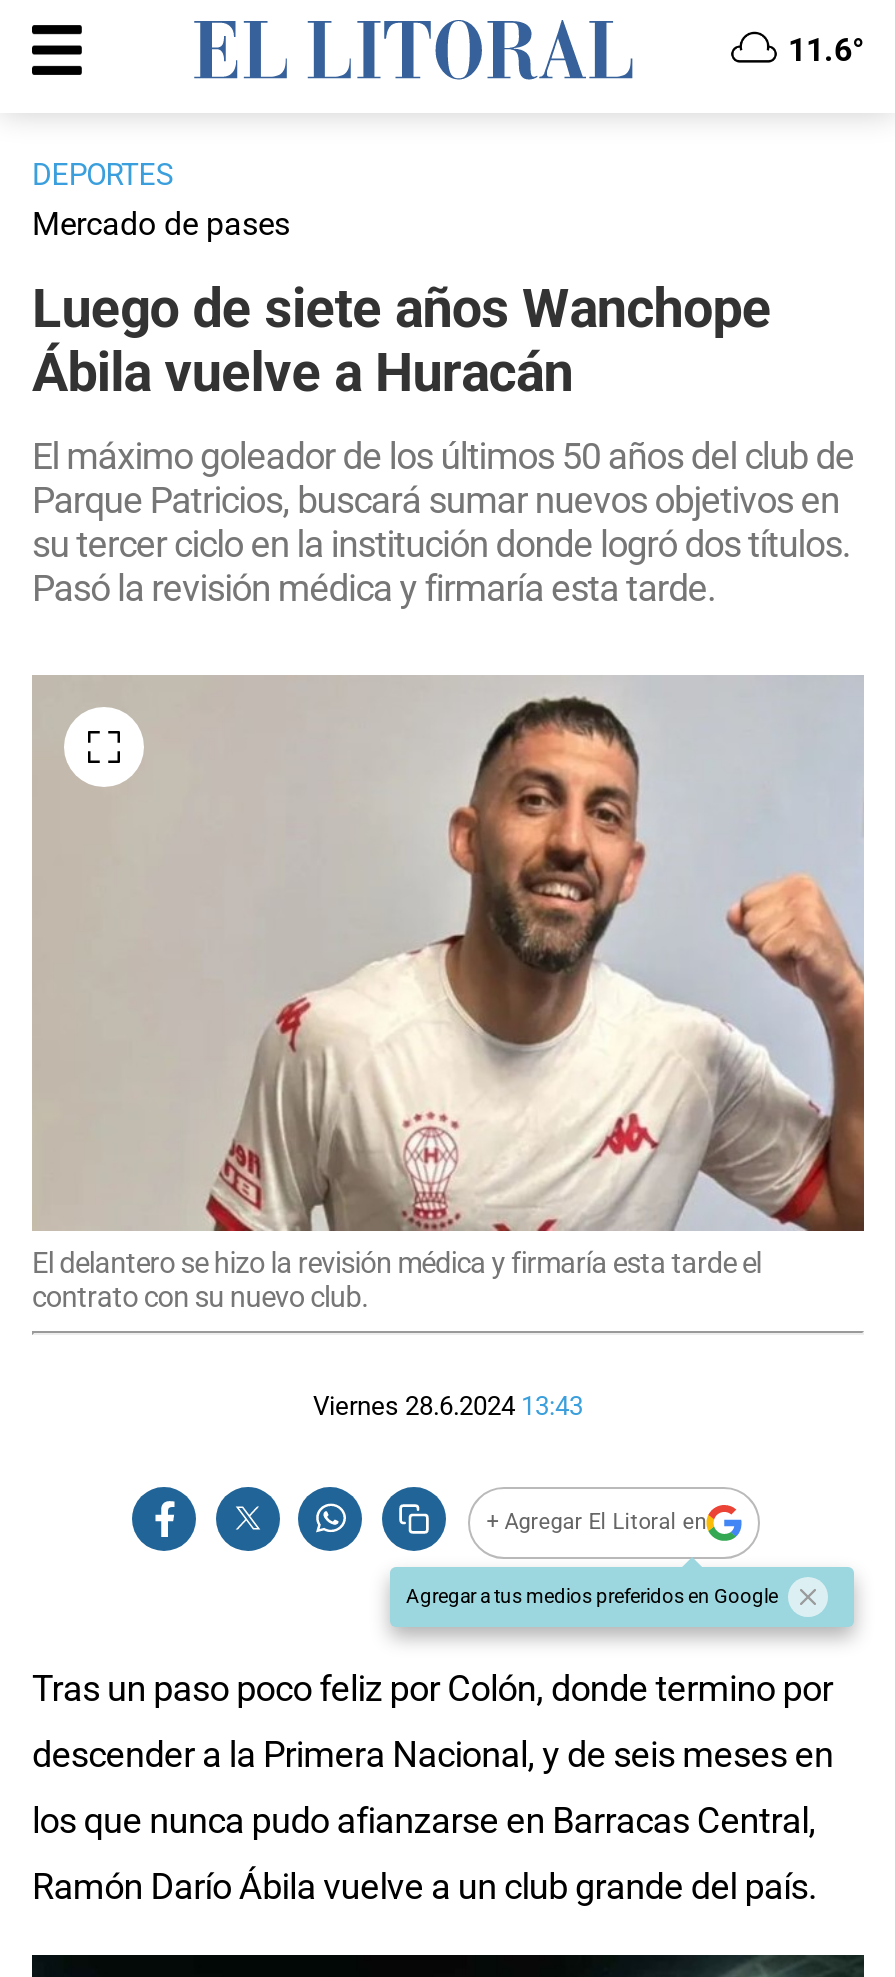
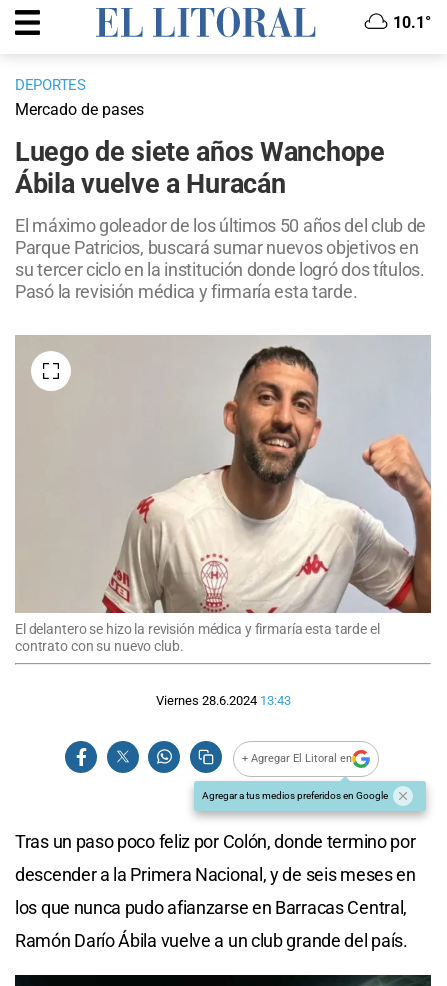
- 11.6°
+ 10.1°
